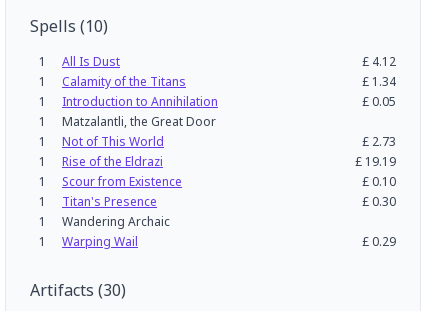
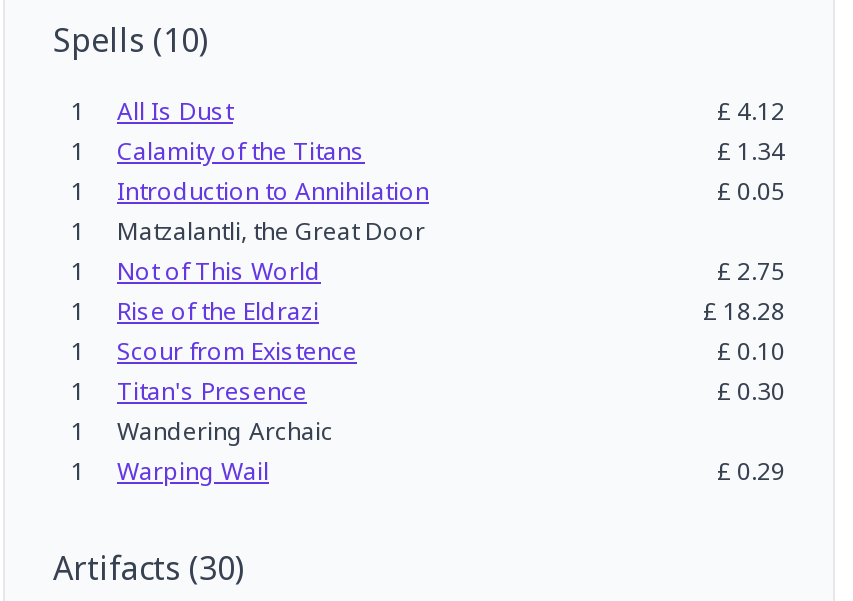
- £2.73
+ £2.75

- £19.19
+ £18.28
